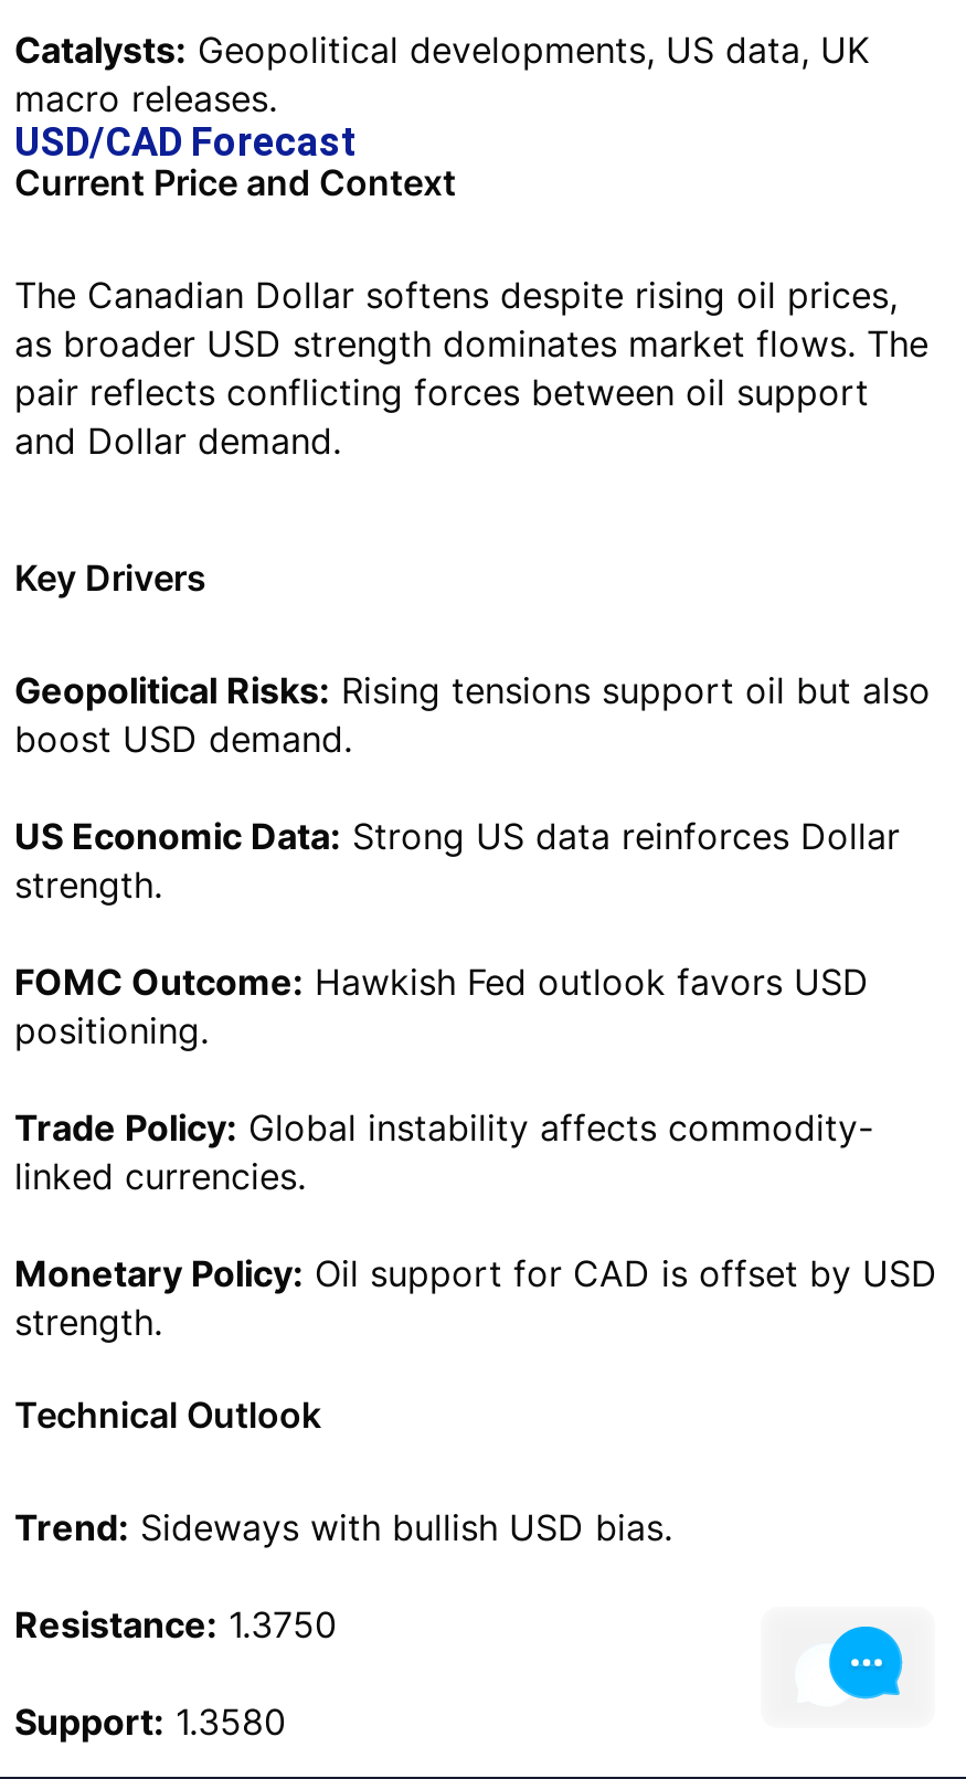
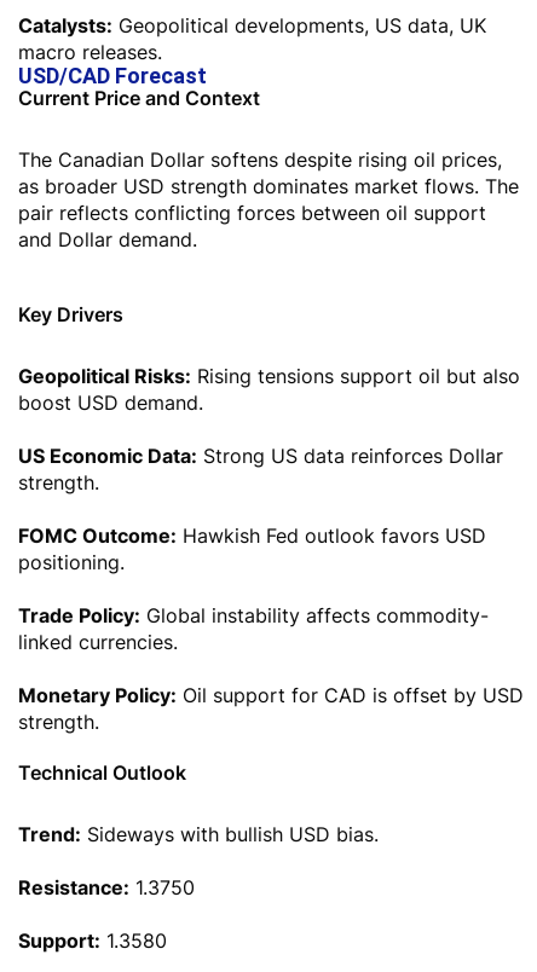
- [image]
